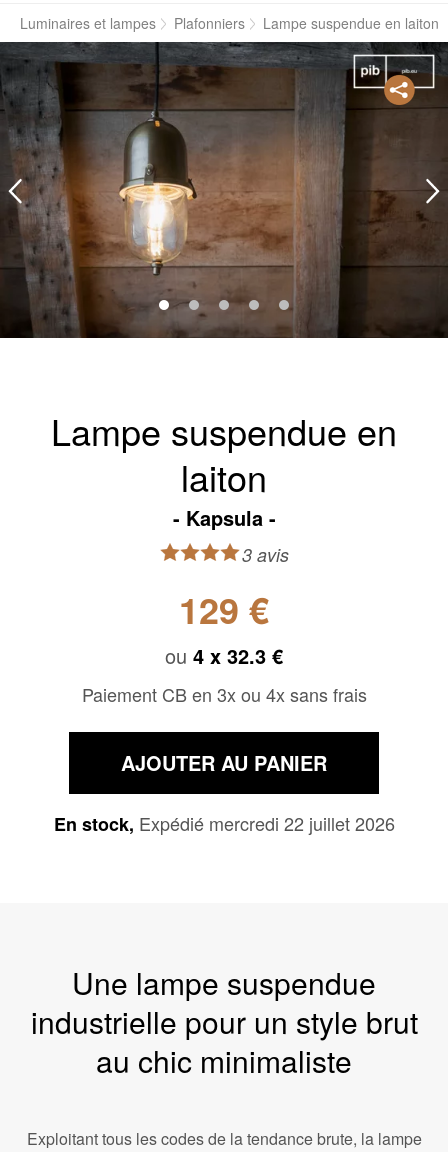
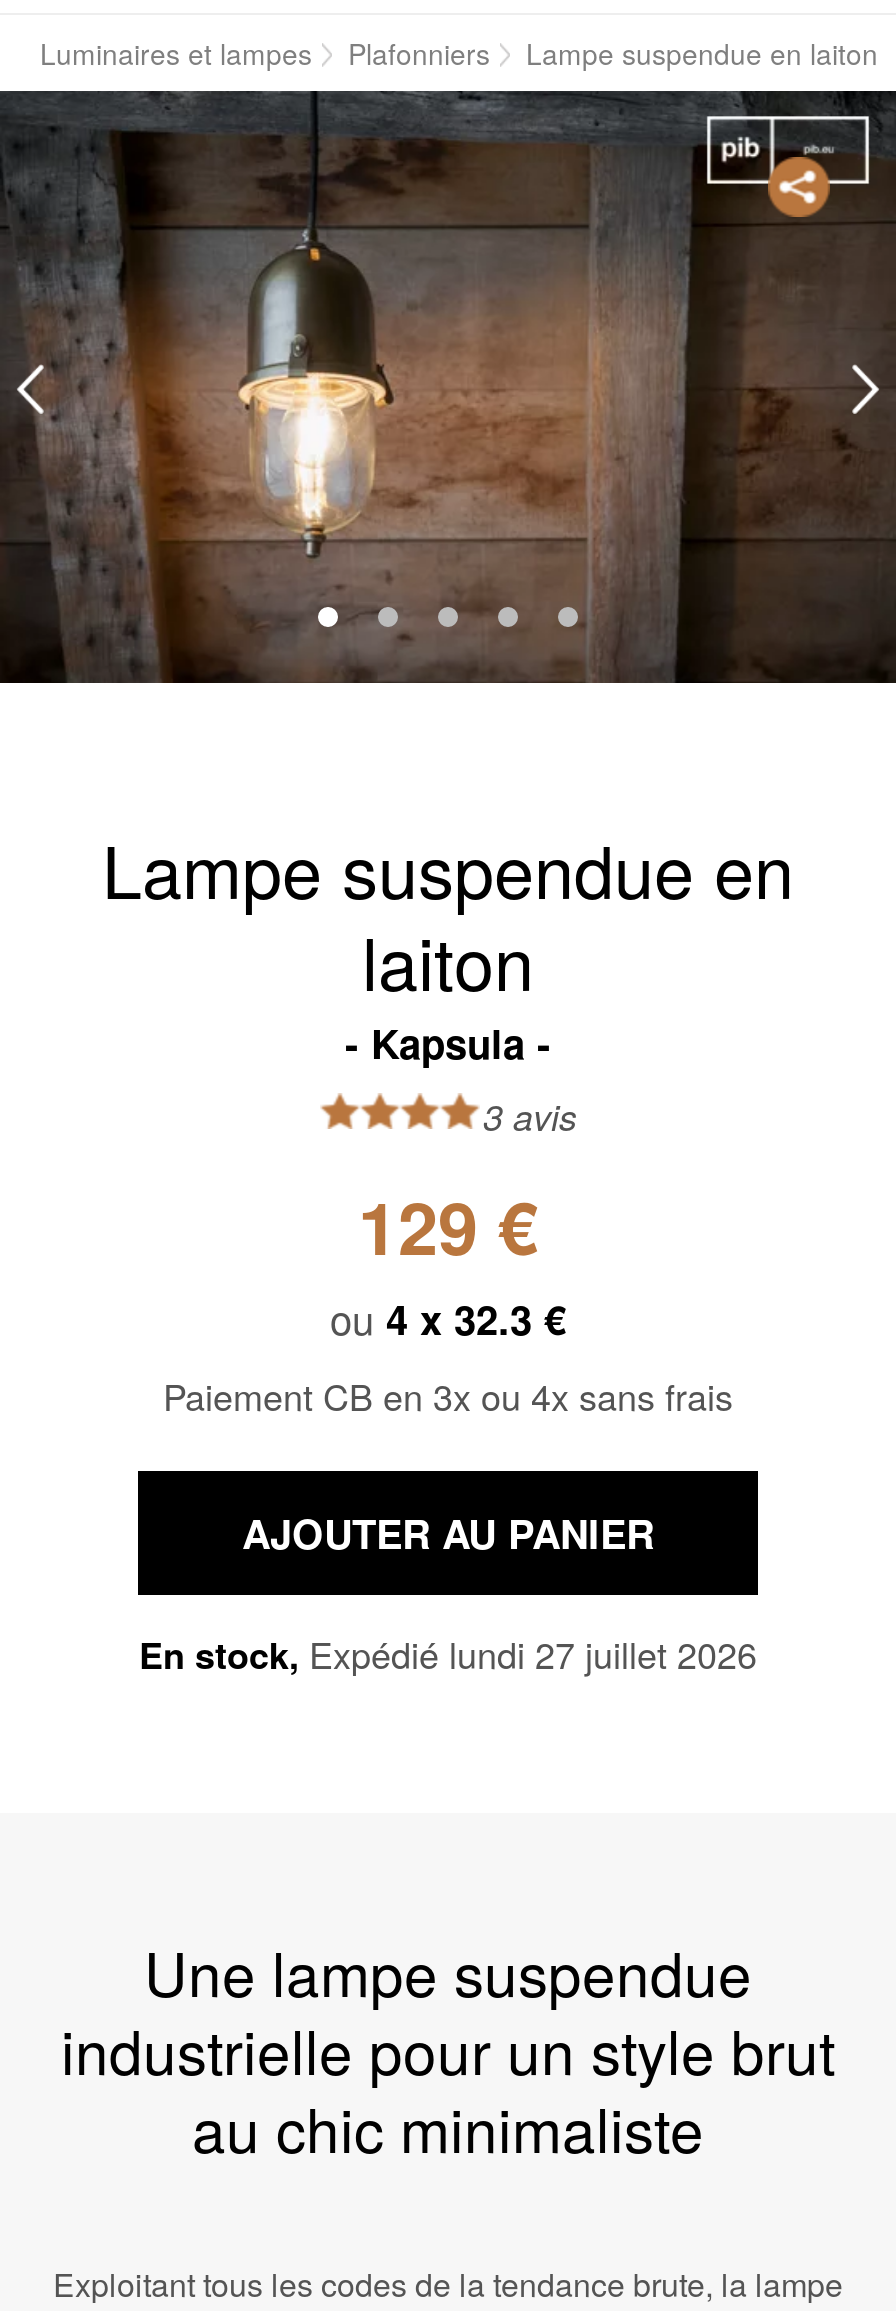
- En stock, Expédié mercredi 22 juillet 2026
+ En stock, Expédié lundi 27 juillet 2026
